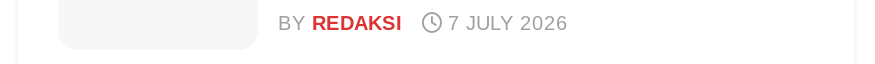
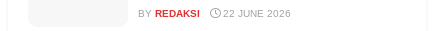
- BY REDAKSI 7 JULY 2026
+ BY REDAKSI 22 JUNE 2026
